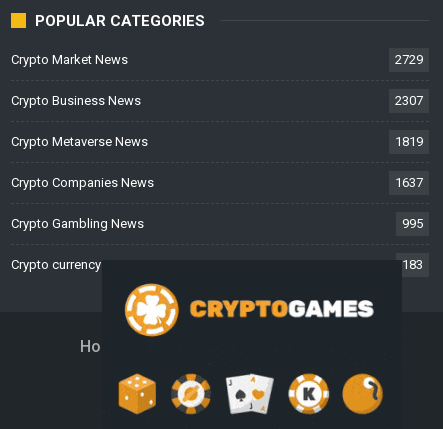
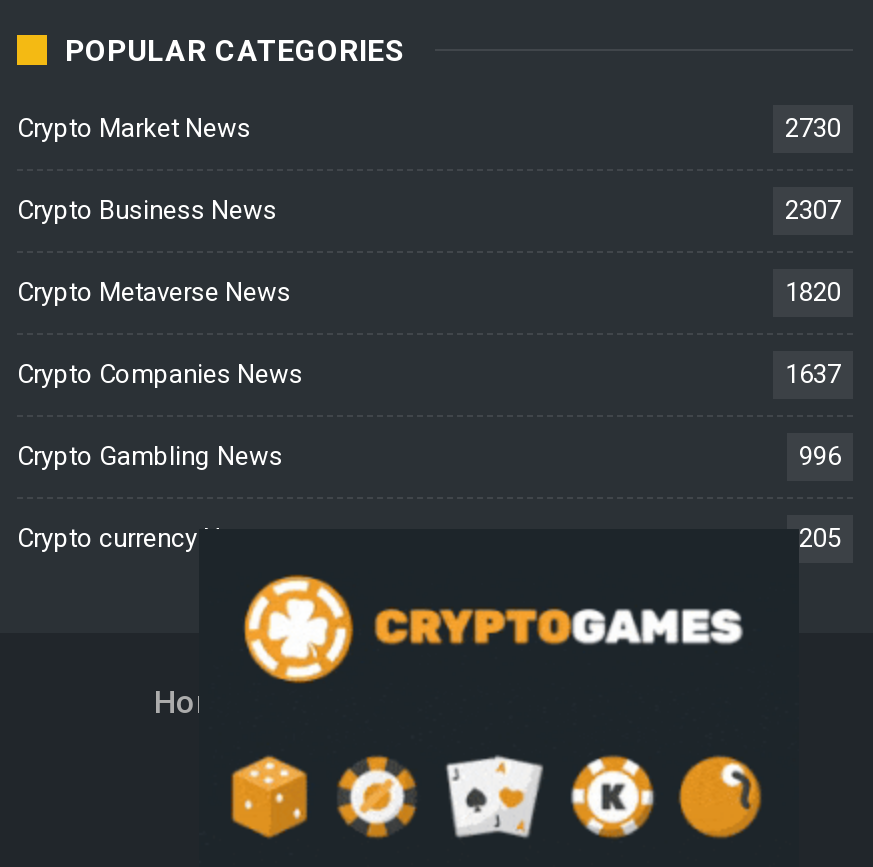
- 2729
+ 2730

- 1819
+ 1820

- 995
+ 996

- 183
+ 205
